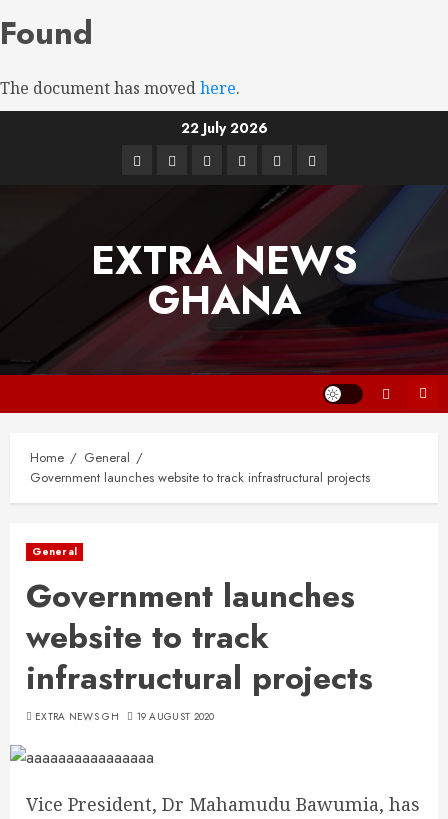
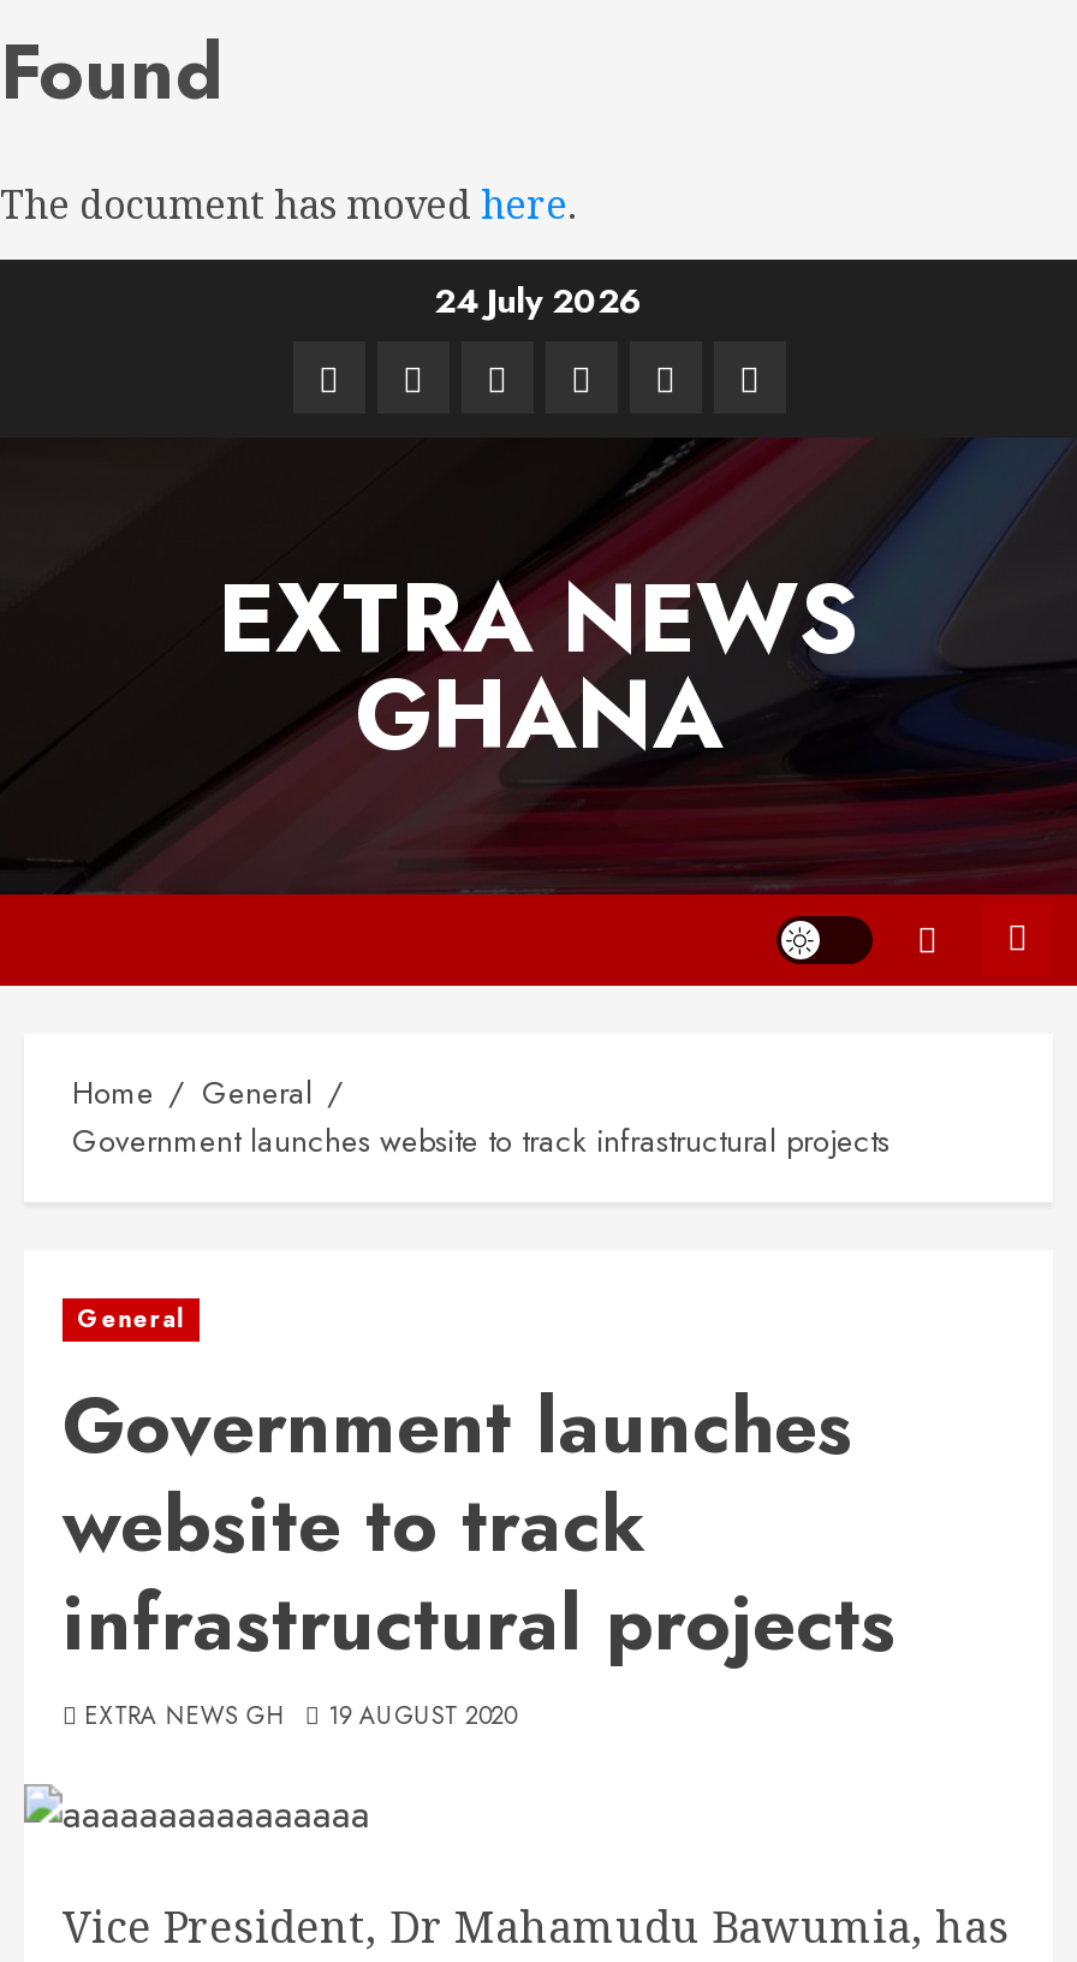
- 22 July 2026
+ 24 July 2026
